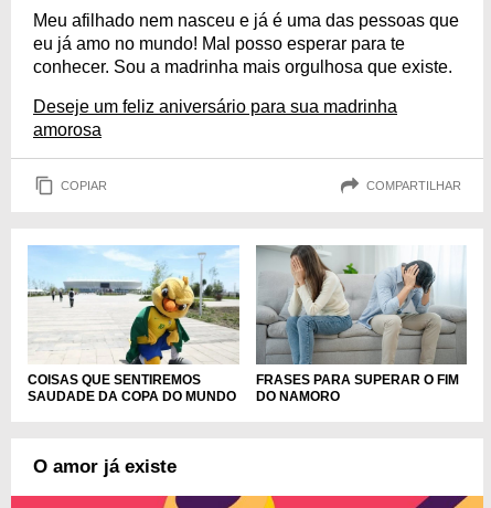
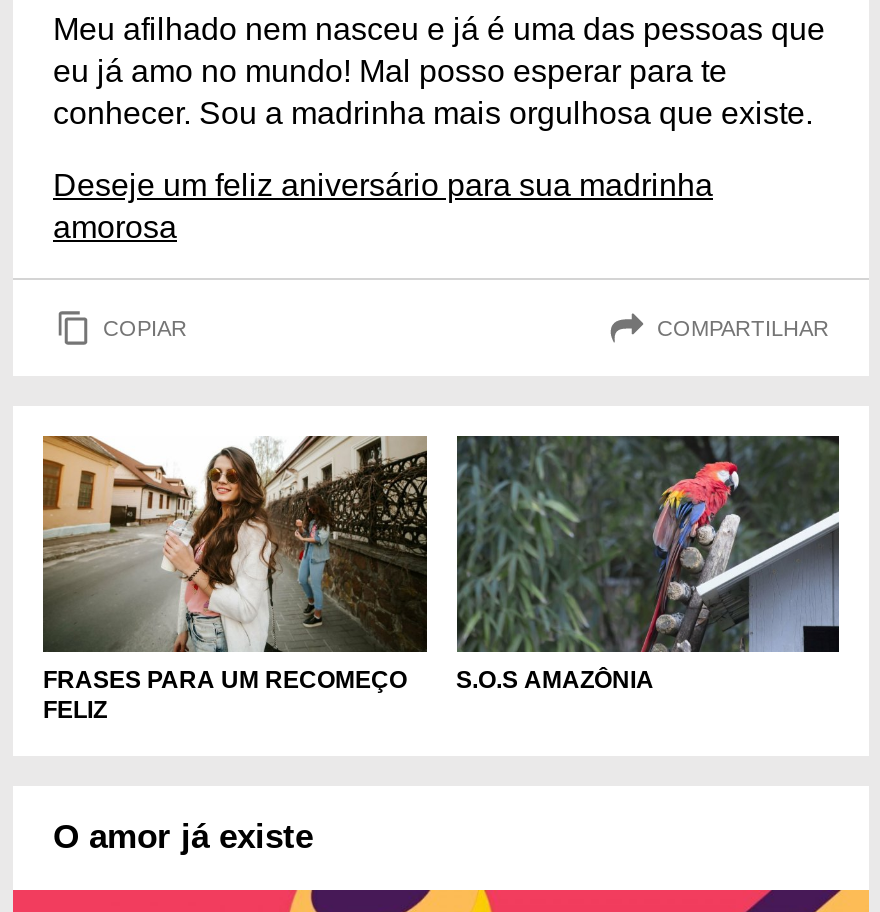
- [image]
- COISAS QUE SENTIREMOS
- SAUDADE DA COPA DO MUNDO
+ [image]
+ FRASES PARA UM RECOMEÇO
+ FELIZ

- [image]
- FRASES PARA SUPERAR O FIM
- DO NAMORO
+ [image]
+ S.O.S AMAZÔNIA
